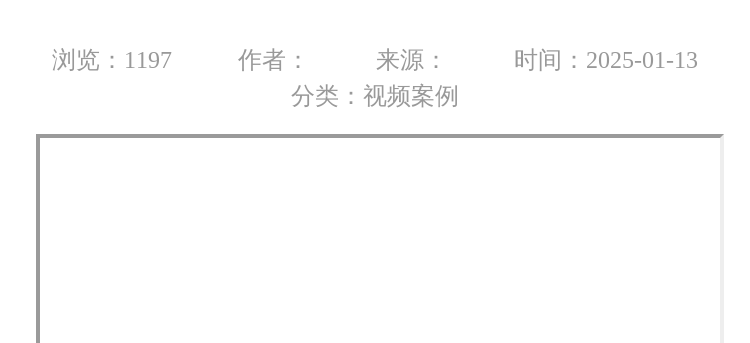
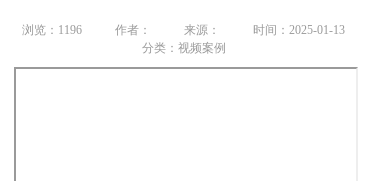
- 浏览：1197
+ 浏览：1196
